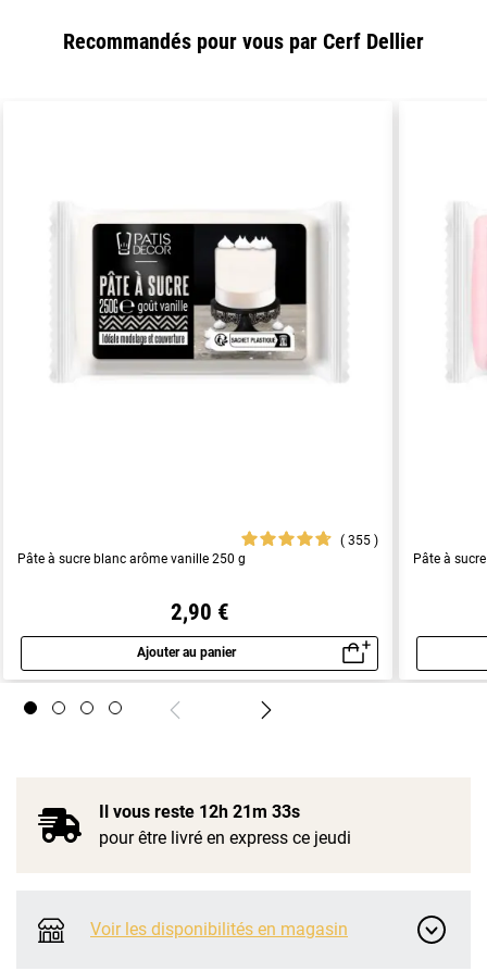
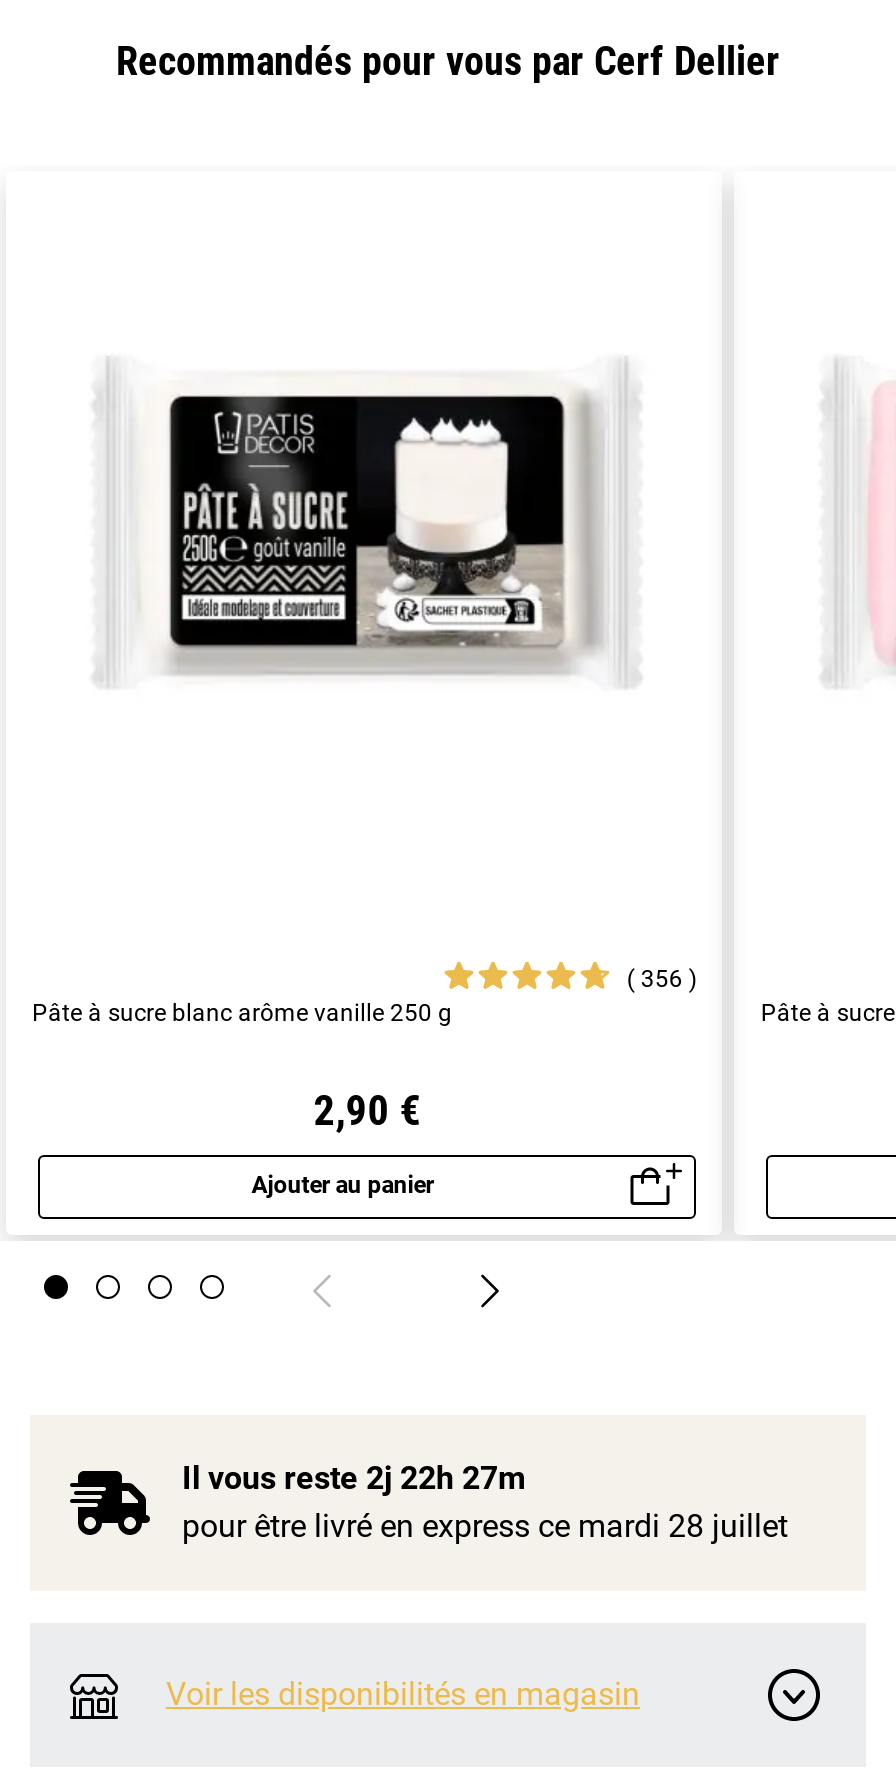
- 355
+ 356

- Il vous reste 12h 21m 33s
- pour être livré en express ce jeudi
+ Il vous reste 2j 22h 27m
+ pour être livré en express ce mardi 28 juillet
